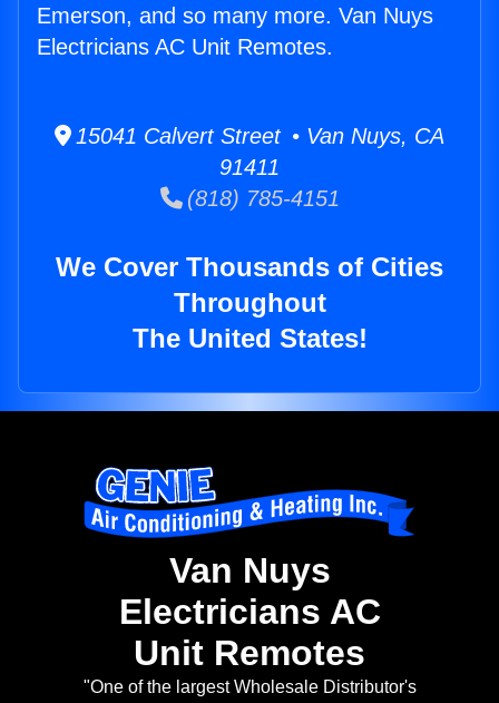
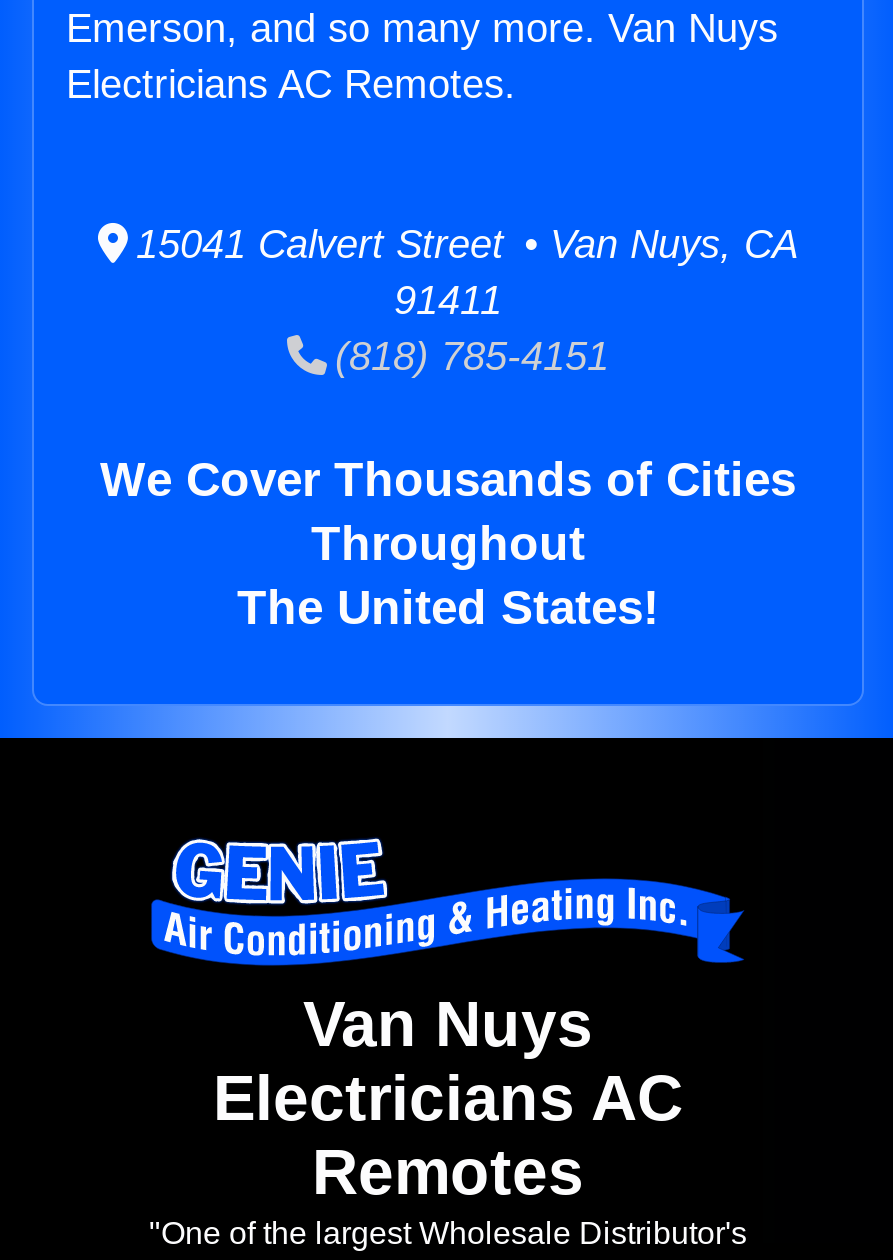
- Electricians AC Unit Remotes.
+ Electricians AC Remotes.

- Unit Remotes
+ Remotes
